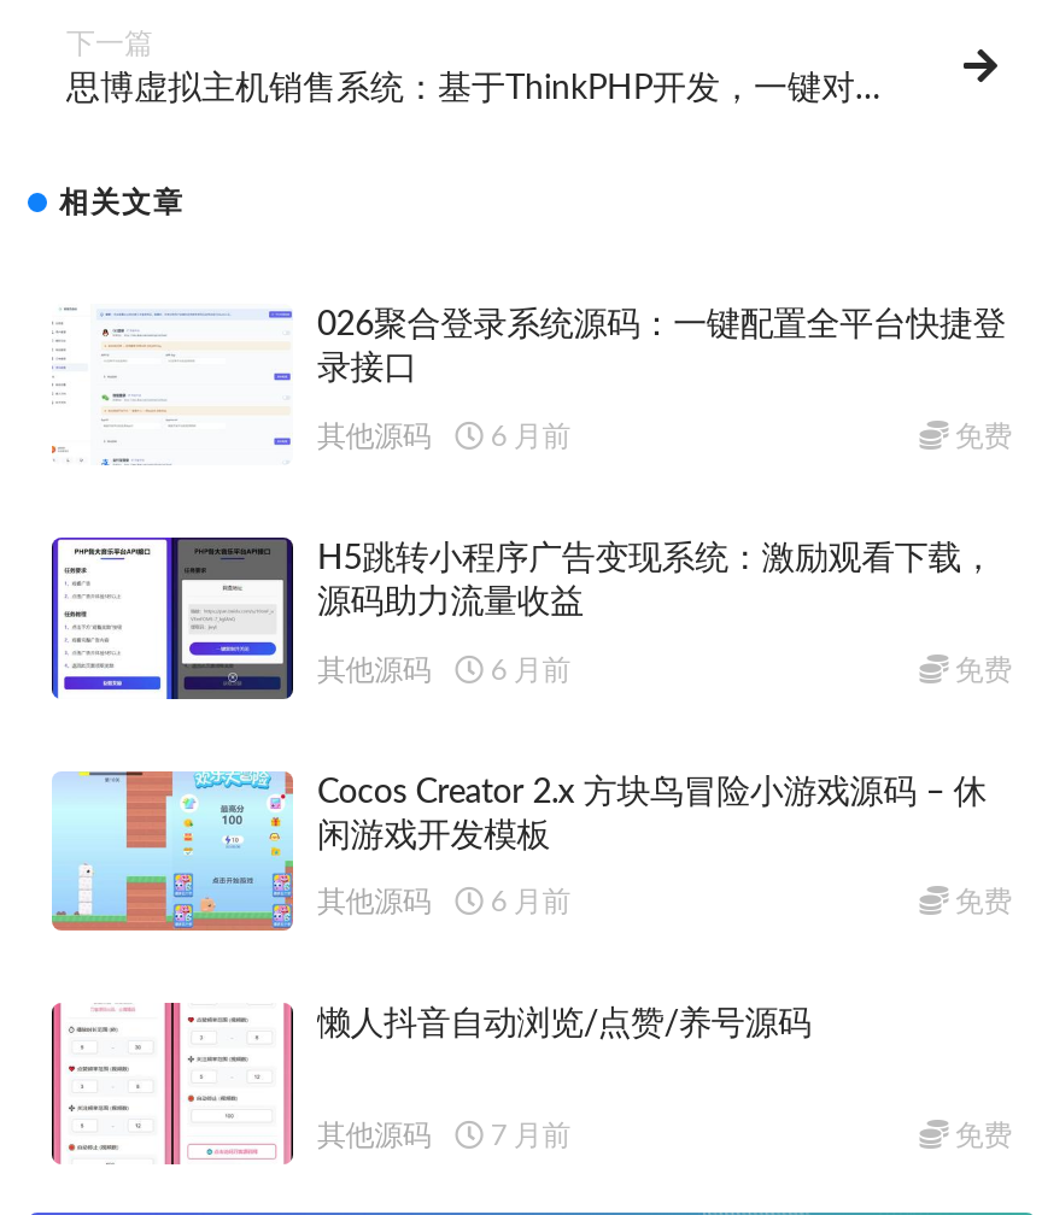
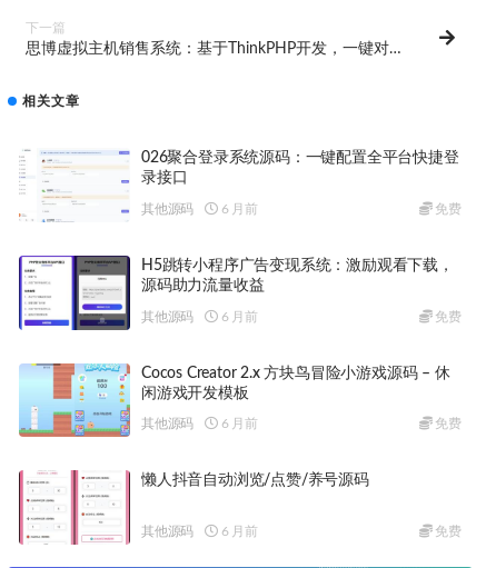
- 其他源码 7 月前
+ 其他源码 6 月前
